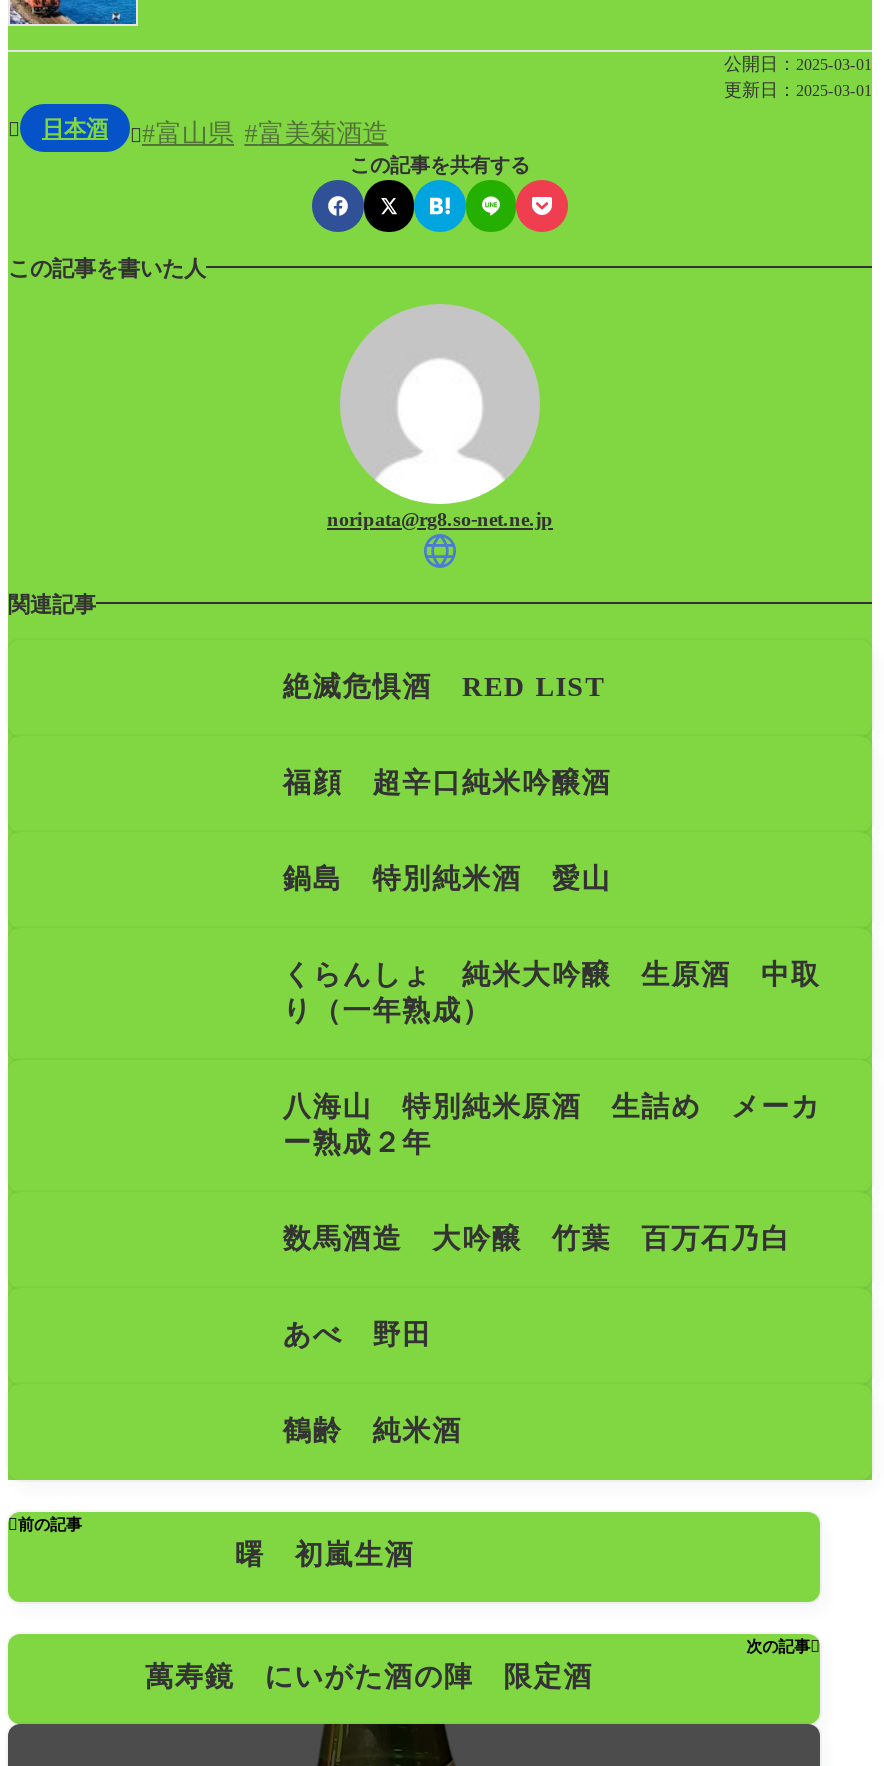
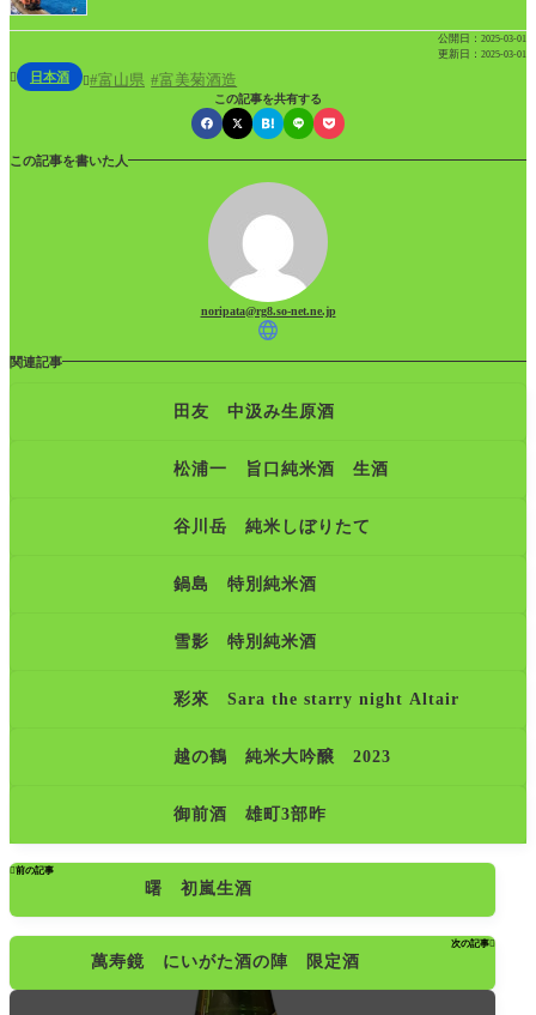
- 絶滅危惧酒 RED LIST
+ 田友 中汲み生原酒

- 福顔 超辛口純米吟醸酒
+ 松浦一 旨口純米酒 生酒

- 鍋島 特別純米酒 愛山
+ 谷川岳 純米しぼりたて

- くらんしょ 純米大吟醸 生原酒 中取
- り（一年熟成）
+ 鍋島 特別純米酒

- 八海山 特別純米原酒 生詰め メーカ
- ー熟成２年
+ 雪影 特別純米酒

- 数馬酒造 大吟醸 竹葉 百万石乃白
+ 彩來 Sara the starry night Altair

- あべ 野田
+ 越の鶴 純米大吟醸 2023

- 鶴齢 純米酒
+ 御前酒 雄町3部昨
